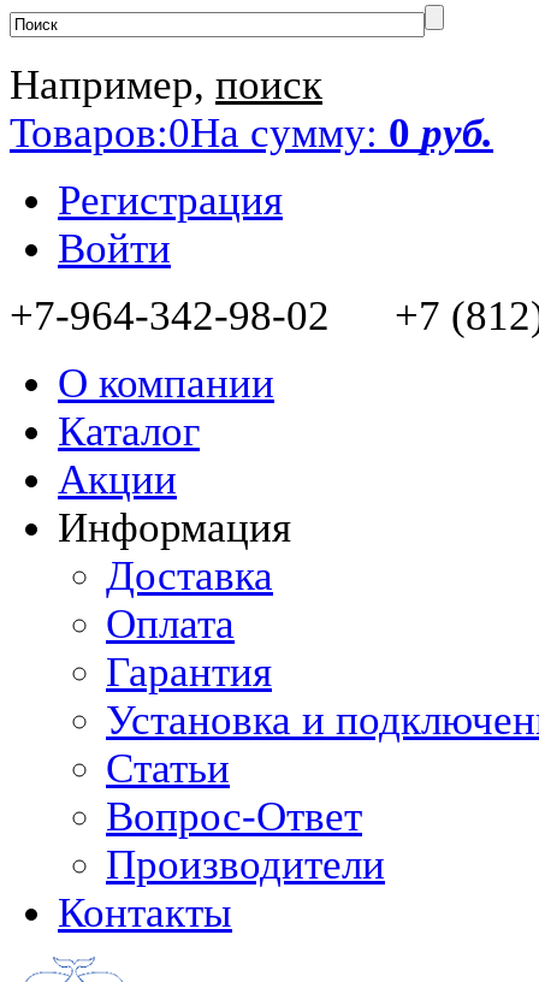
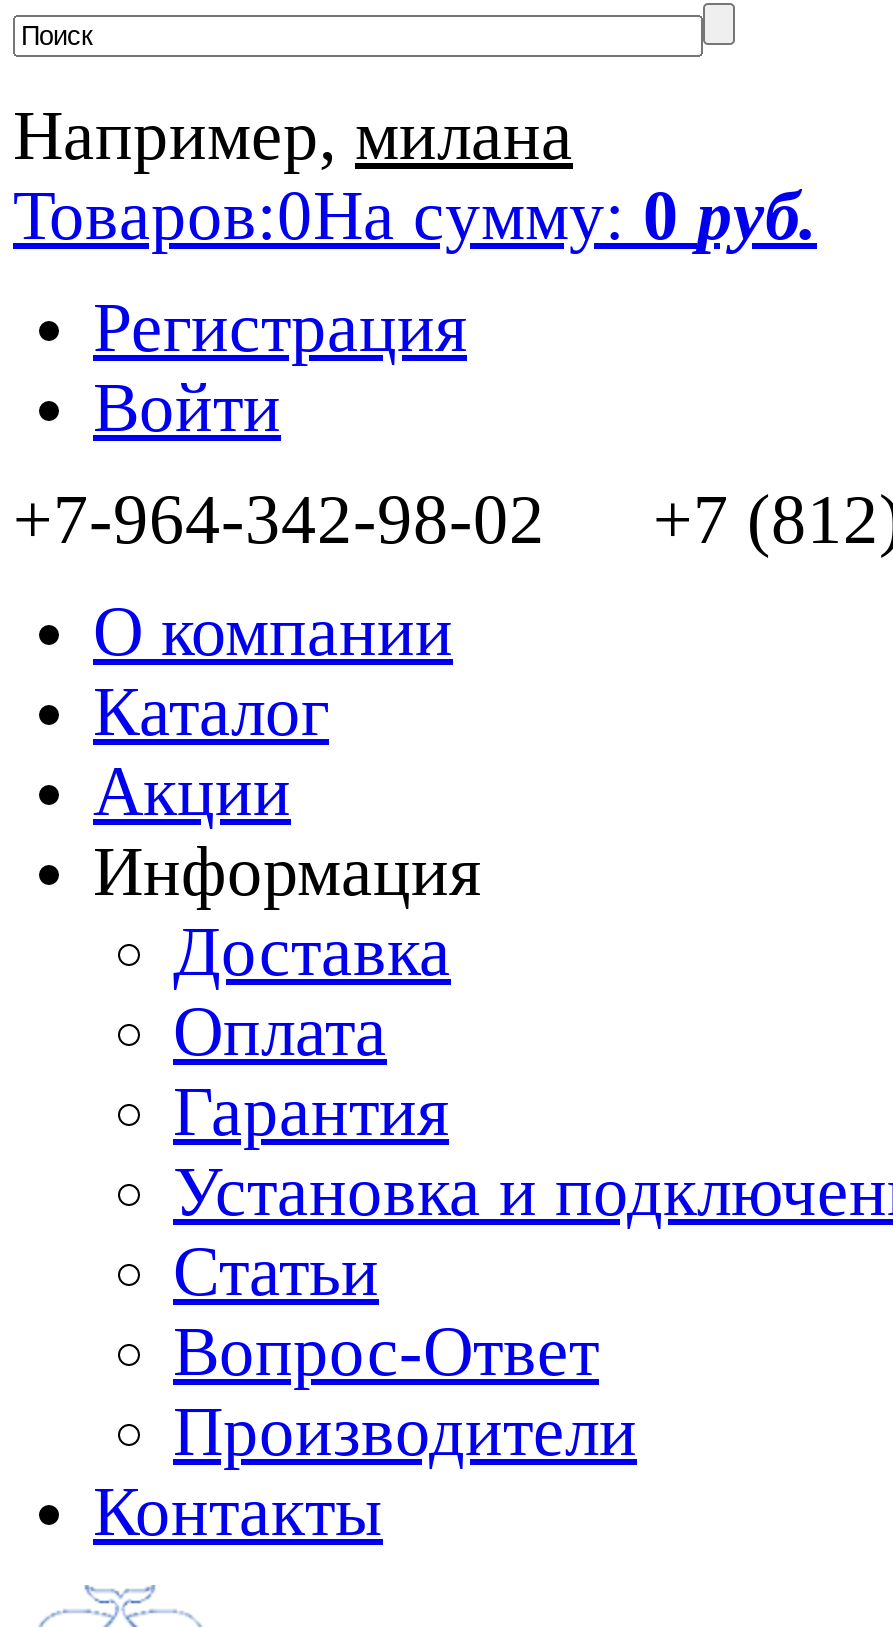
- Например, поиск
+ Например, милана
